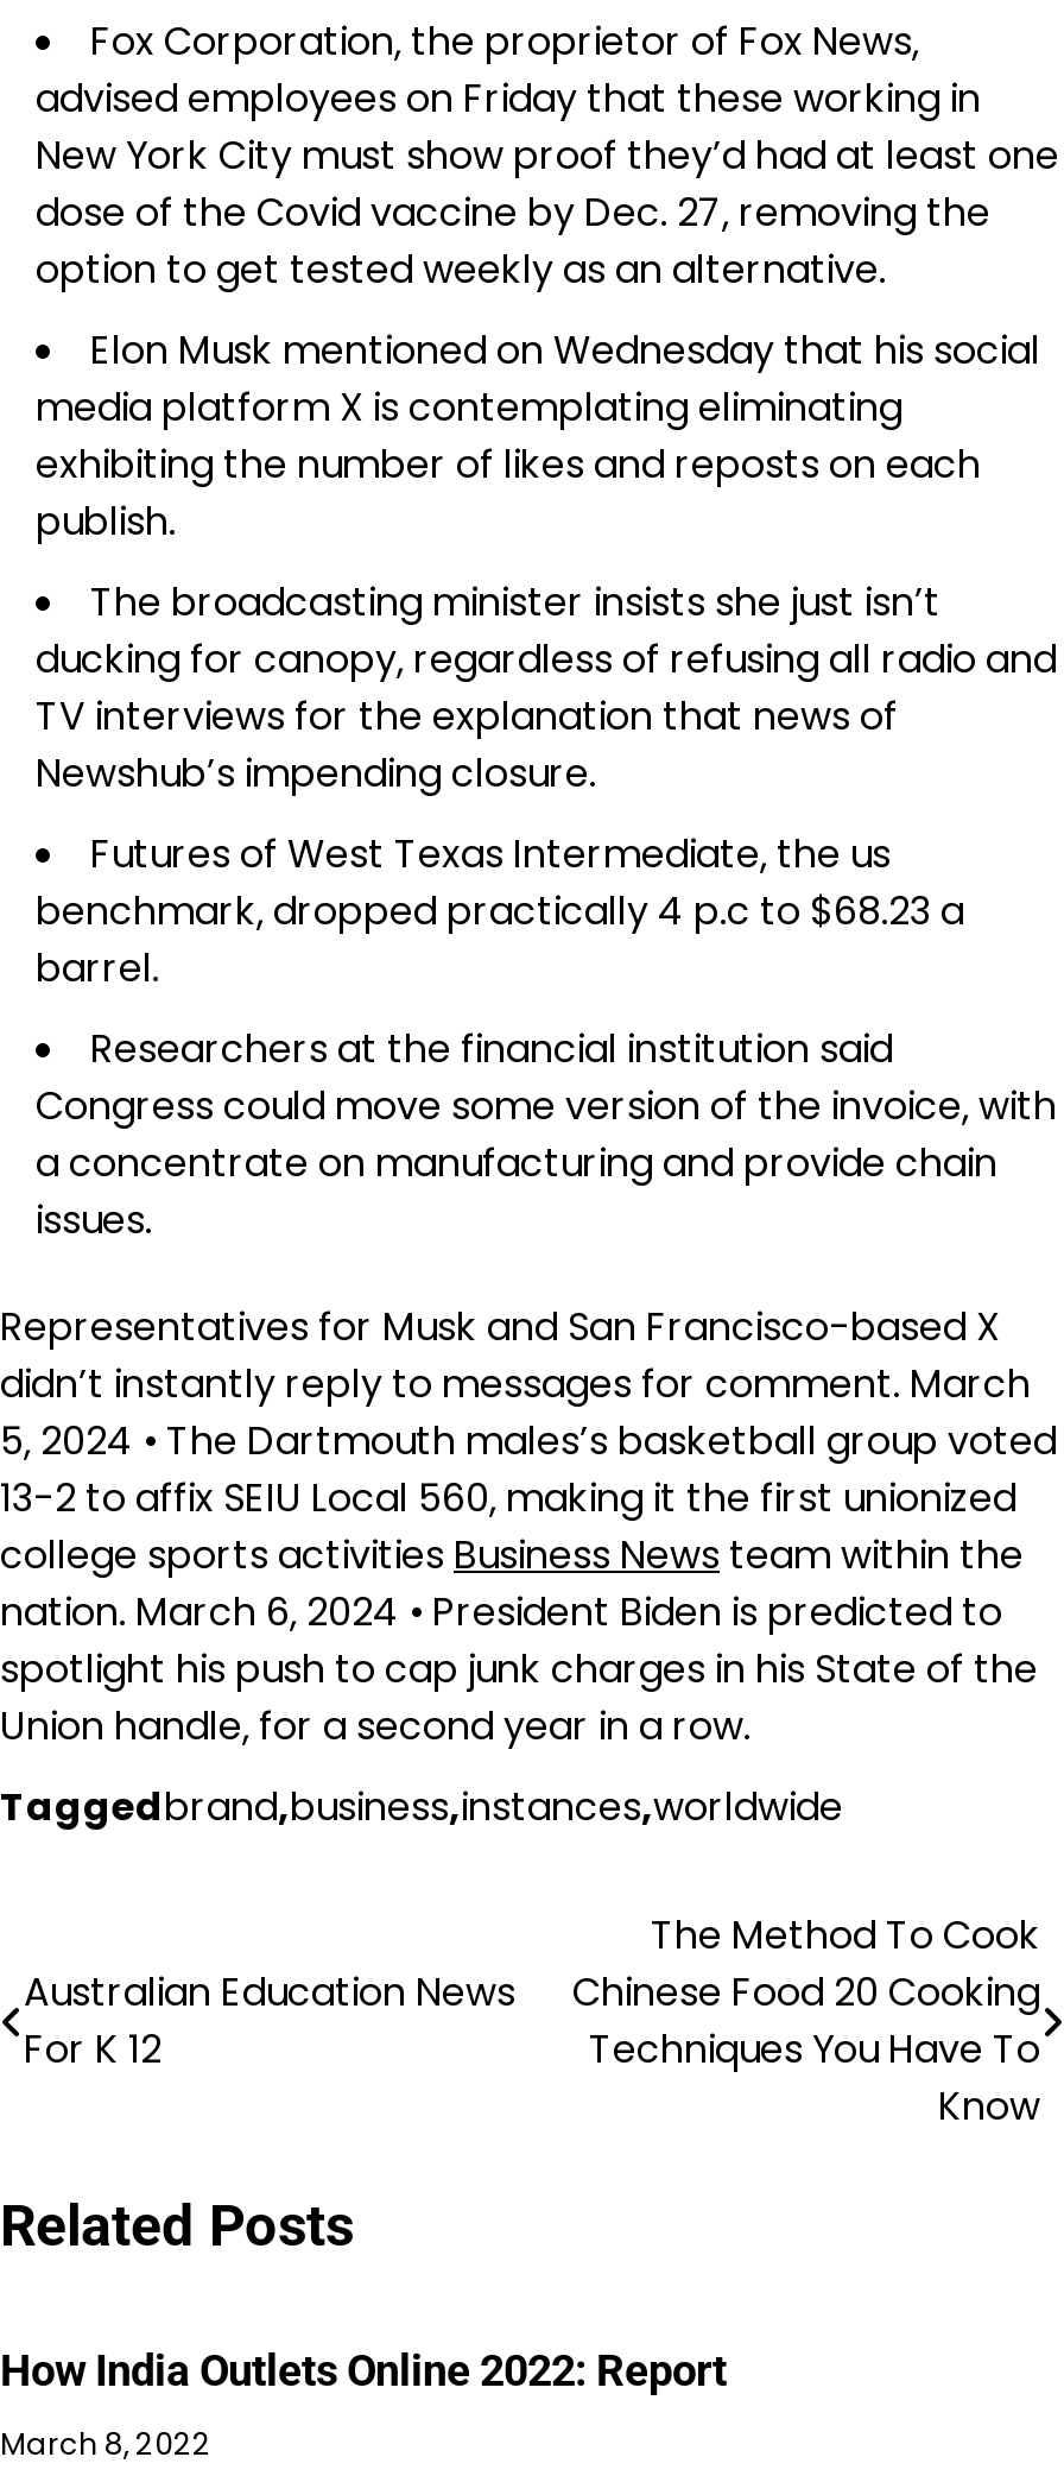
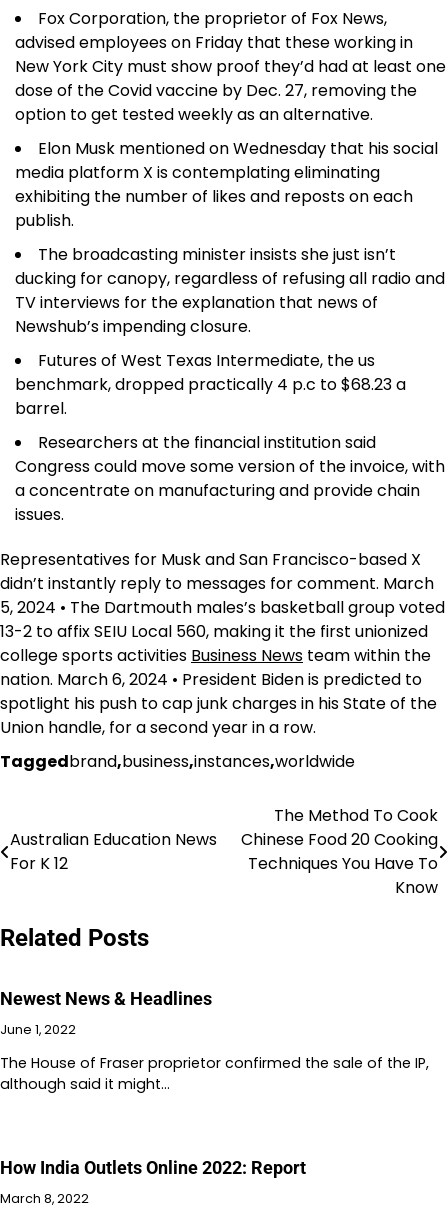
+ Newest News & Headlines
+ June 1, 2022
+ The House of Fraser proprietor confirmed the sale of the IP,
+ although said it might…
